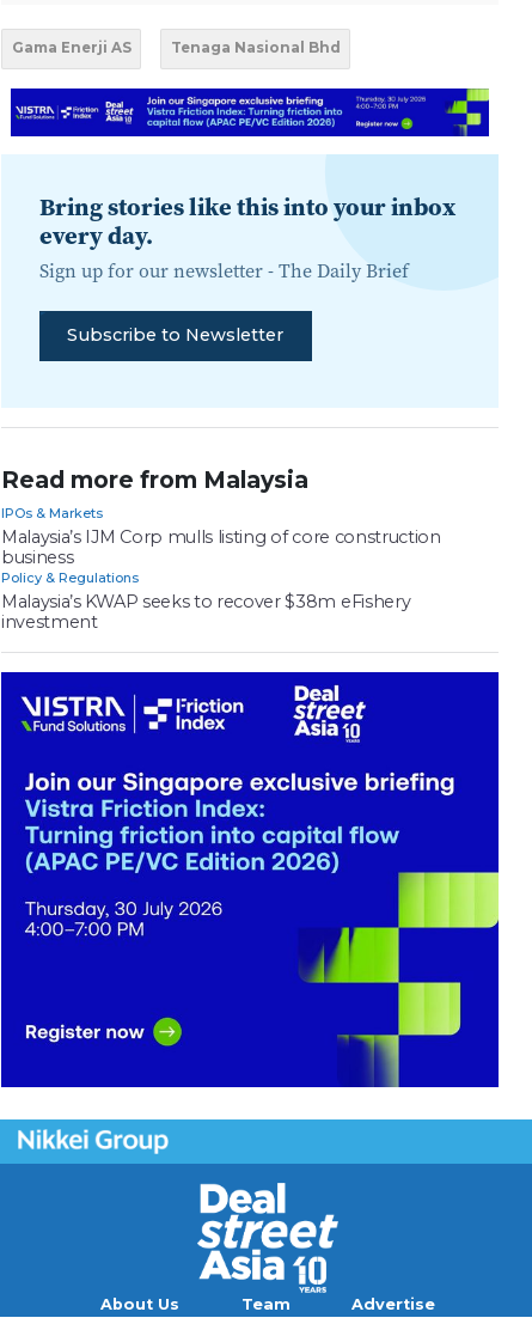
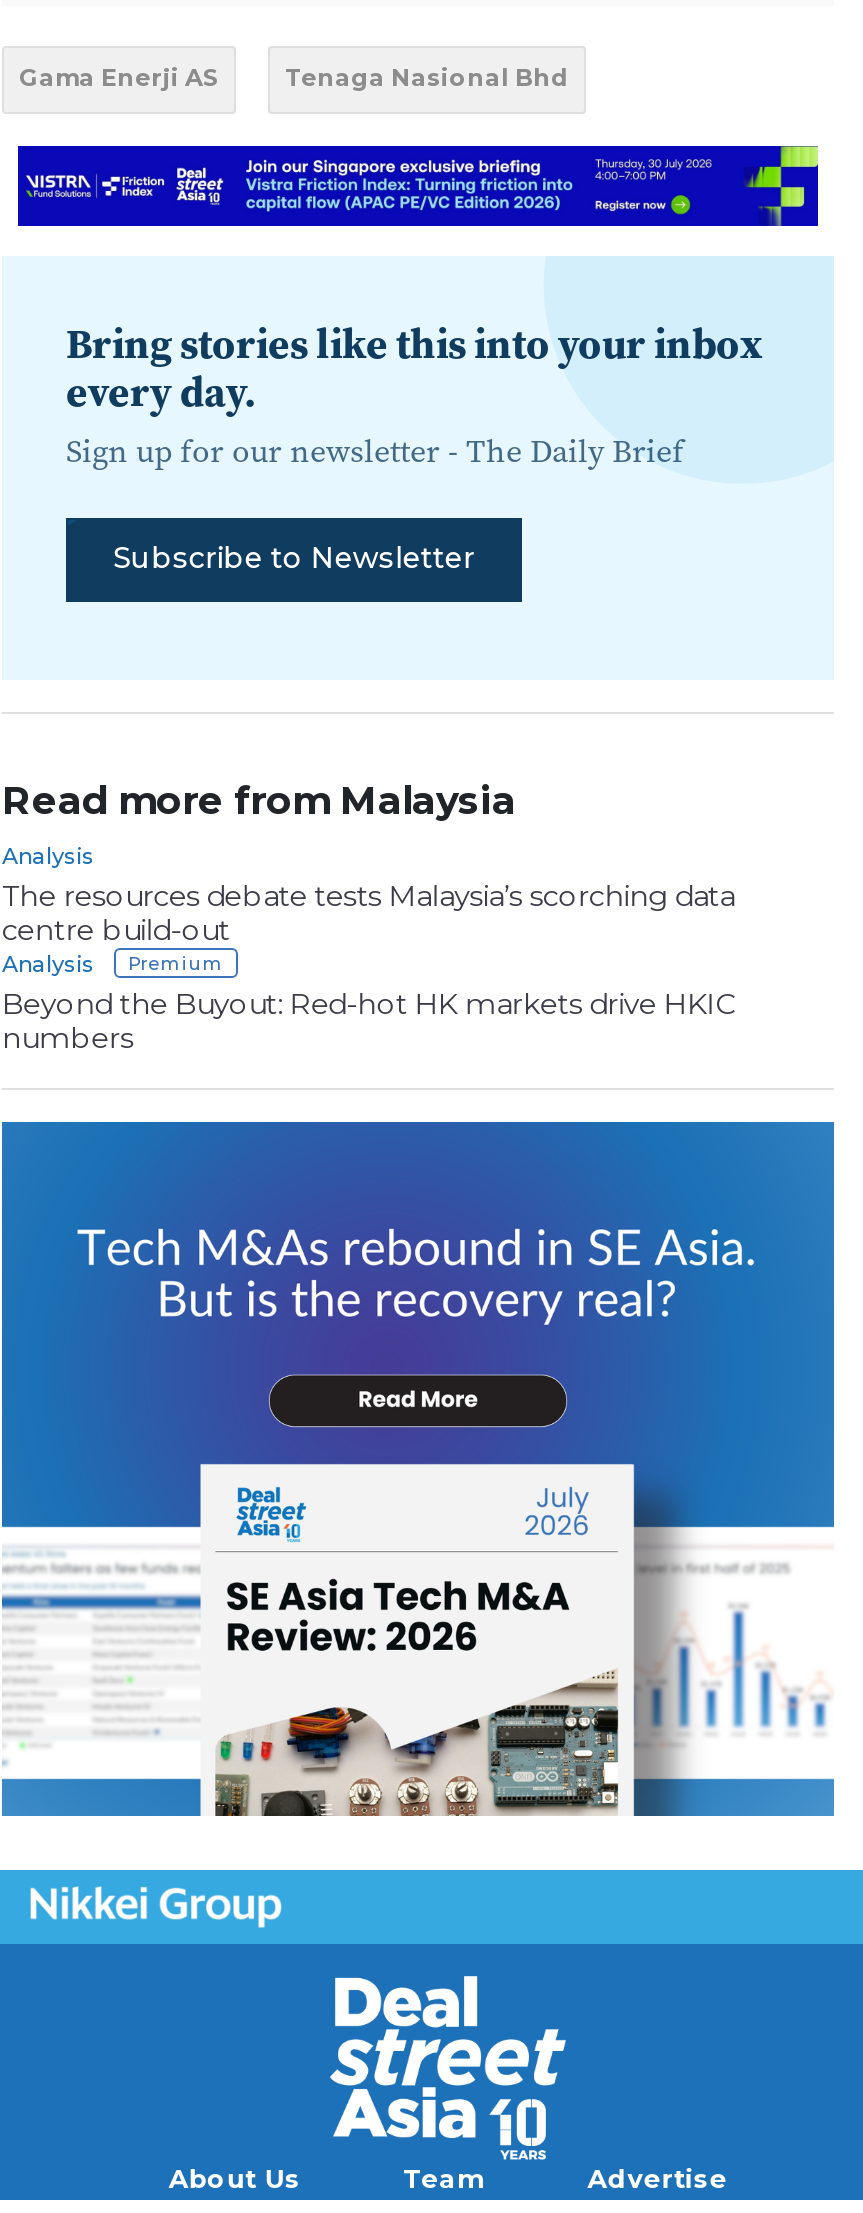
- IPOs & Markets
- Malaysia’s IJM Corp mulls listing of core construction
- business
- Policy & Regulations
- Malaysia’s KWAP seeks to recover $38m eFishery
- investment
+ Analysis
+ The resources debate tests Malaysia’s scorching data
+ centre build-out
+ Analysis
+ Beyond the Buyout: Red-hot HK markets drive HKIC
+ numbers

- [image]
+ [image]
